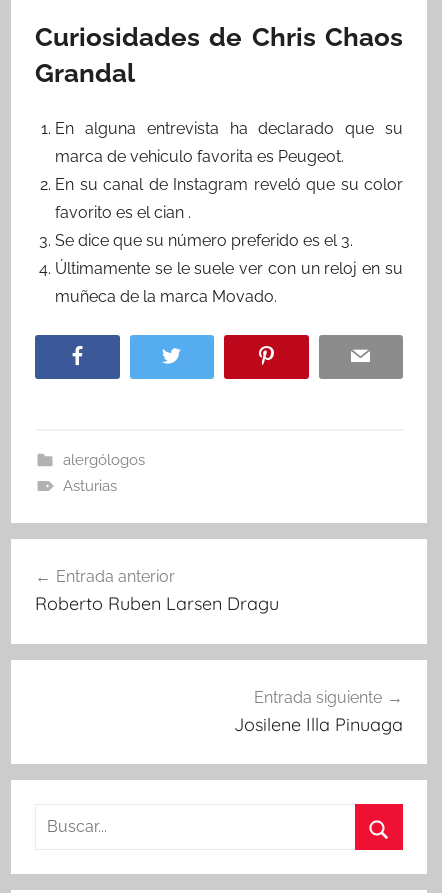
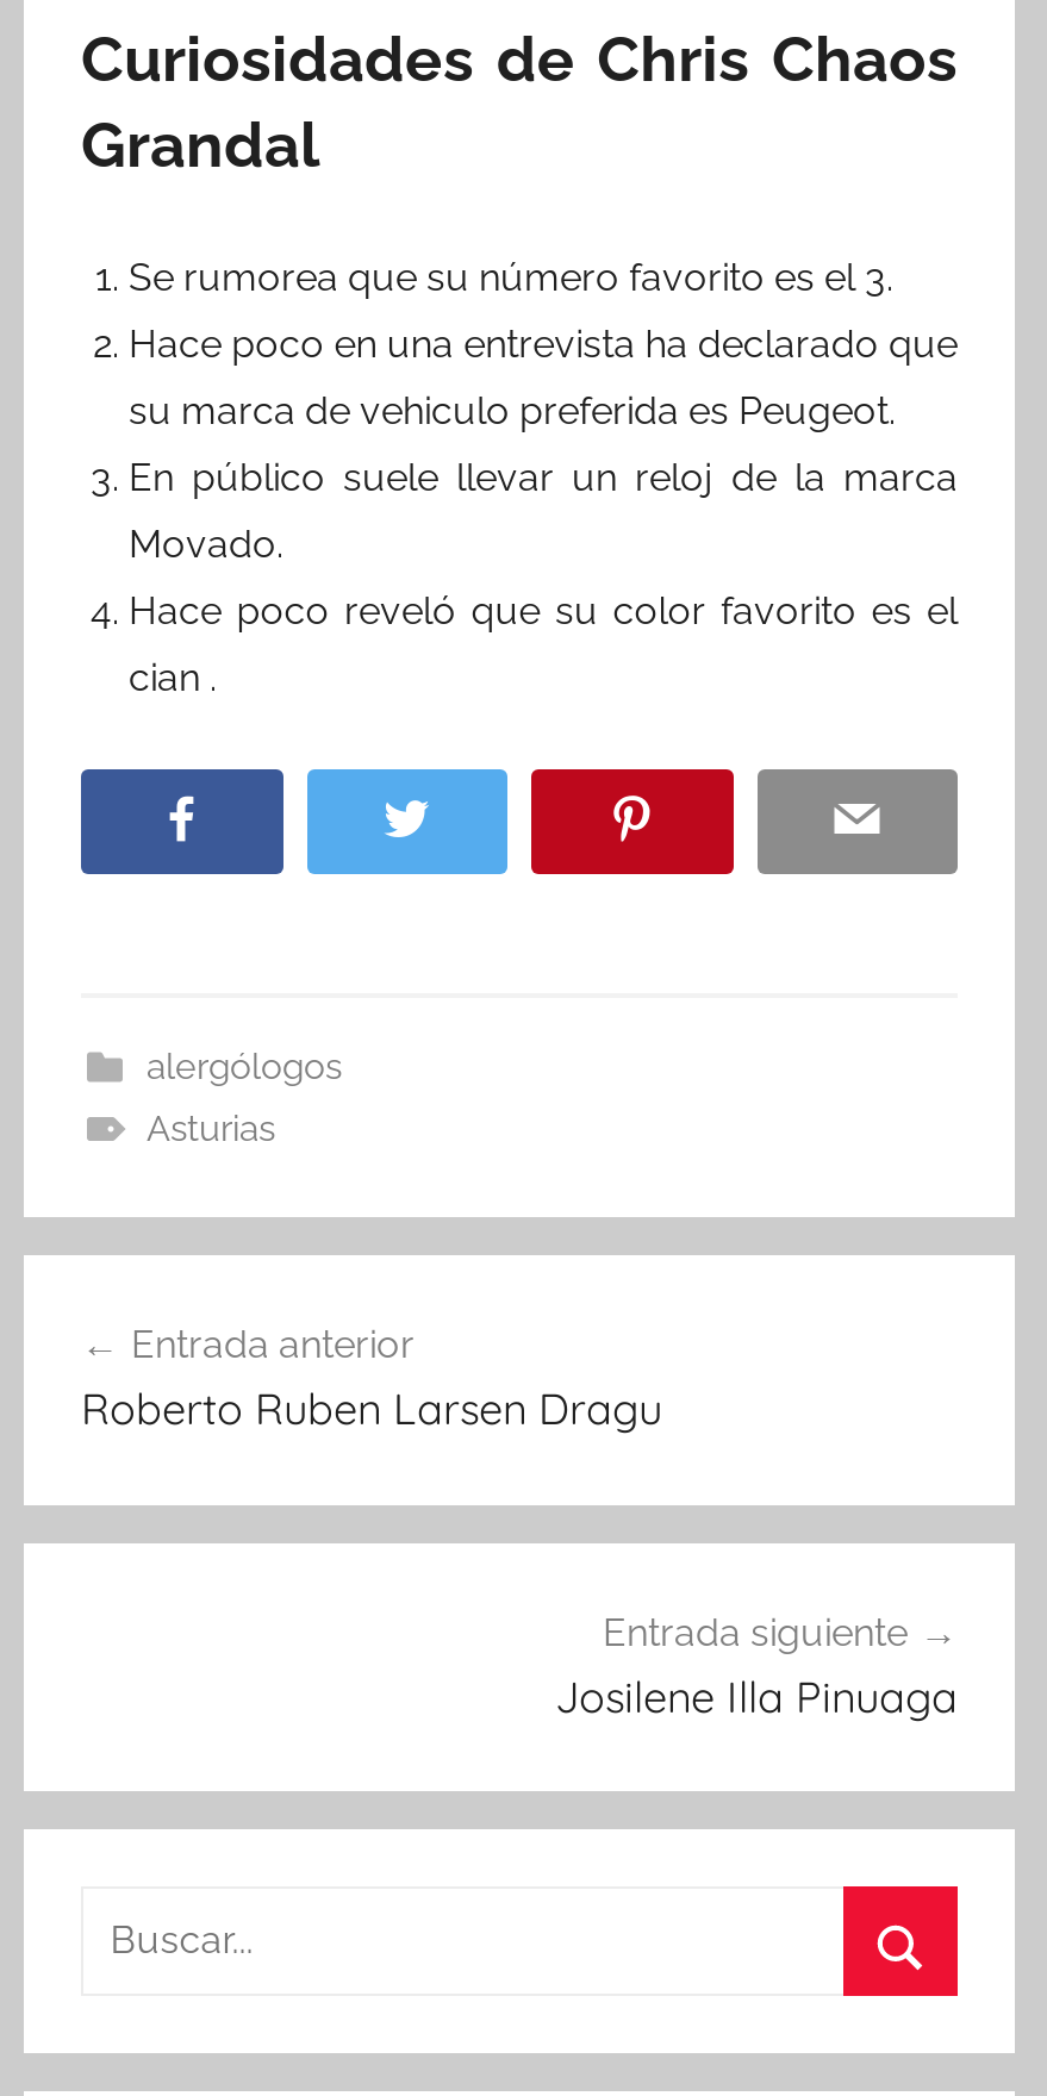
- En alguna entrevista ha declarado que su
+ Se rumorea que su número favorito es el 3.

- marca de vehiculo favorita es Peugeot.
+ Hace poco en una entrevista ha declarado que

- En su canal de Instagram reveló que su color
+ su marca de vehiculo preferida es Peugeot.

- favorito es el cian .
+ En público suele llevar un reloj de la marca

- Se dice que su número preferido es el 3.
+ Movado.

- Últimamente se le suele ver con un reloj en su
+ Hace poco reveló que su color favorito es el

- muñeca de la marca Movado.
+ cian .
